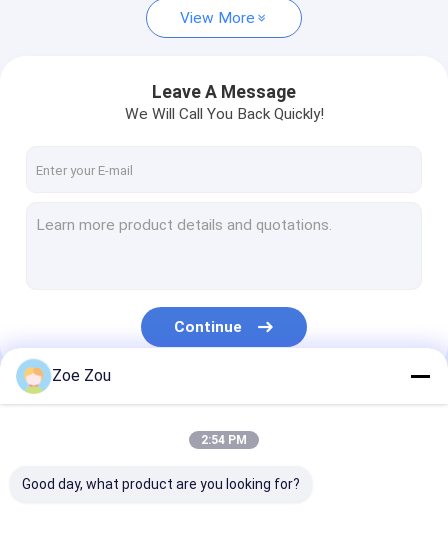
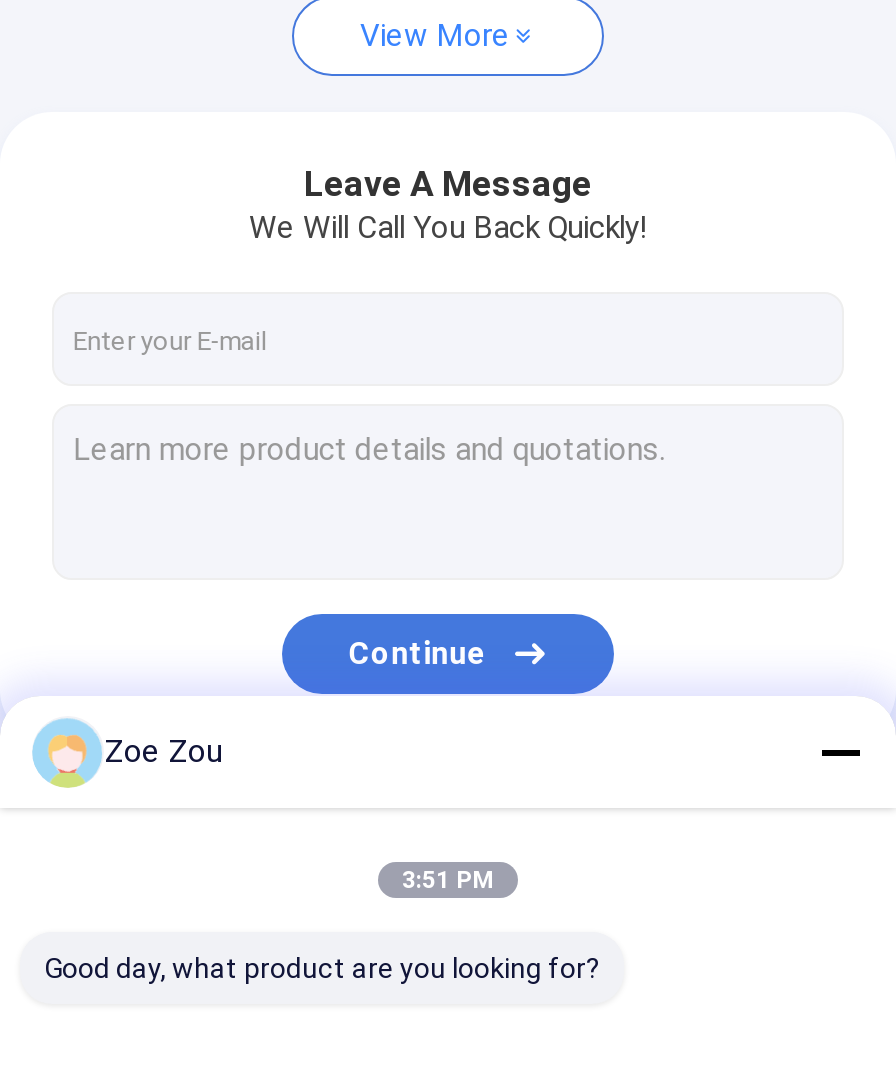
- 2:54 PM
+ 3:51 PM
